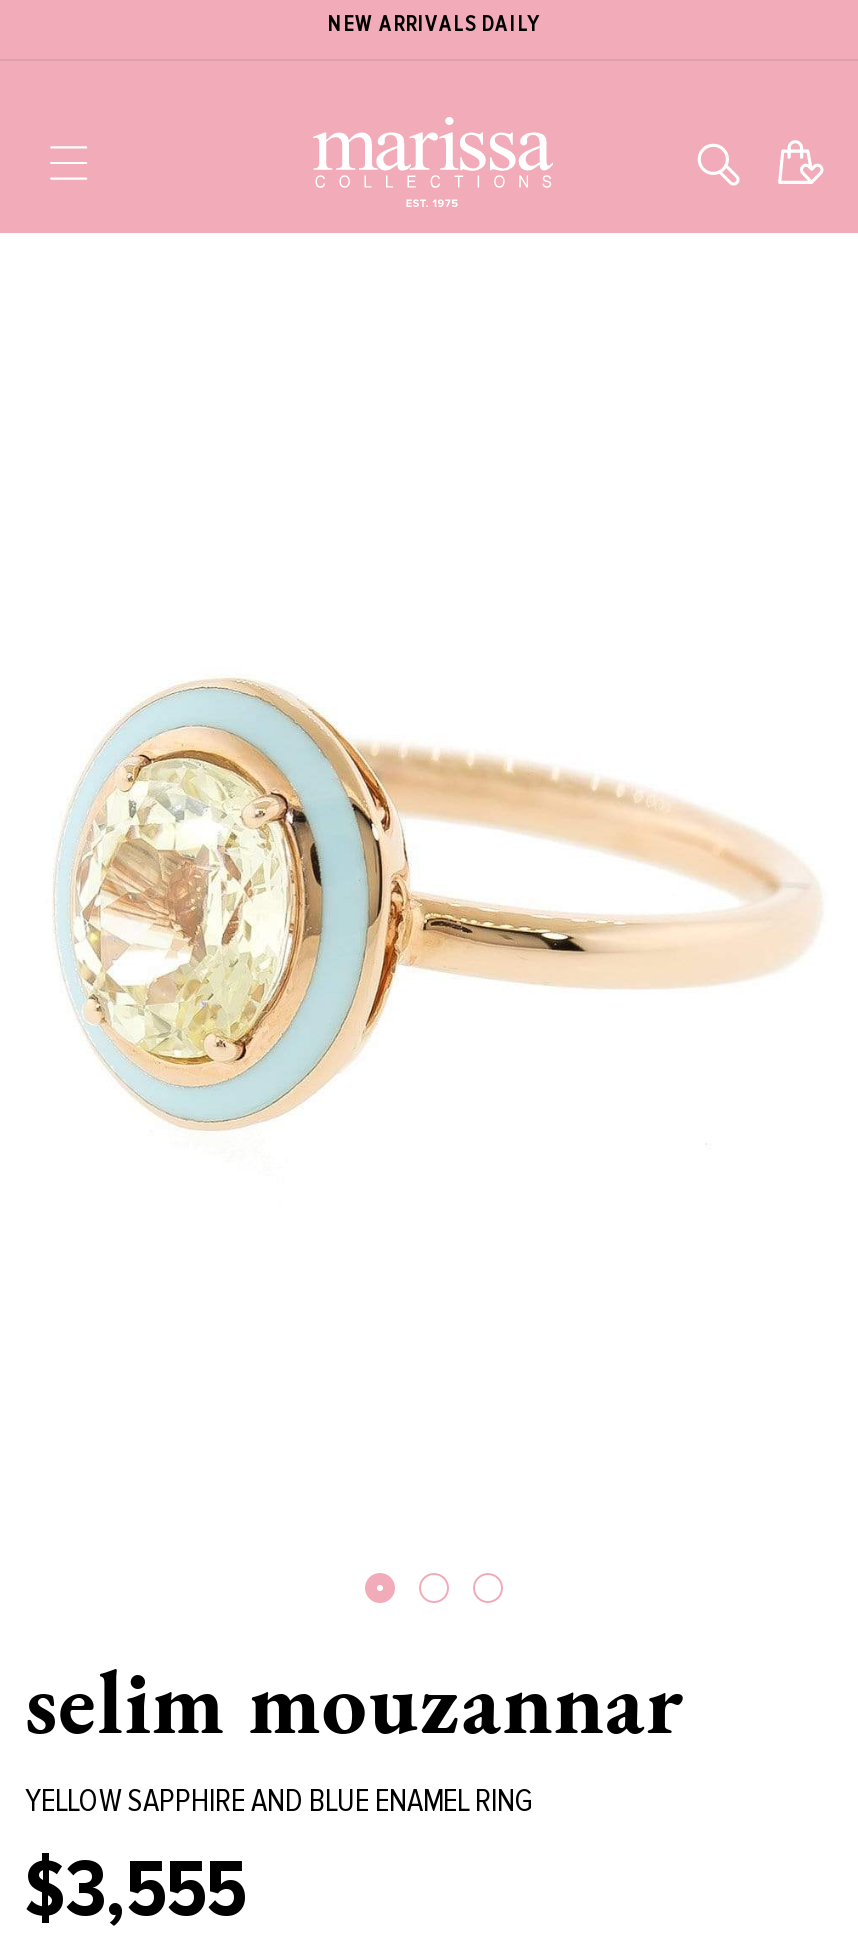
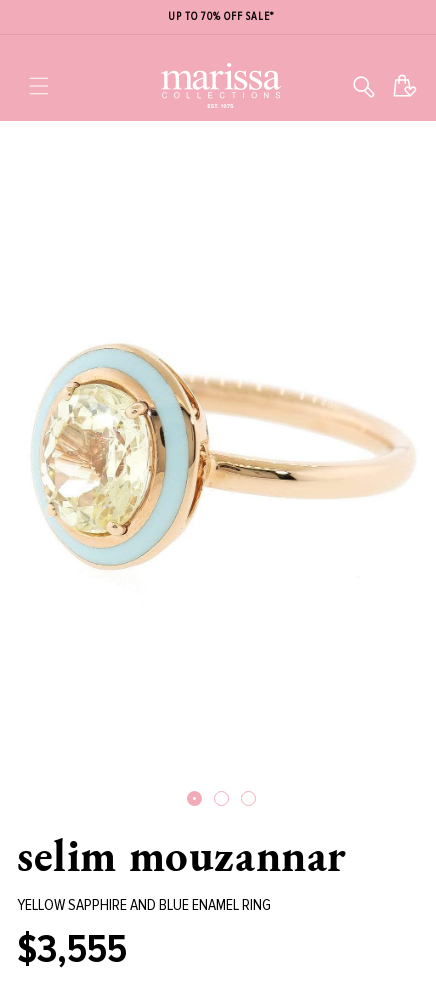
- NEW ARRIVALS DAILY
+ UP TO 70% OFF SALE*
